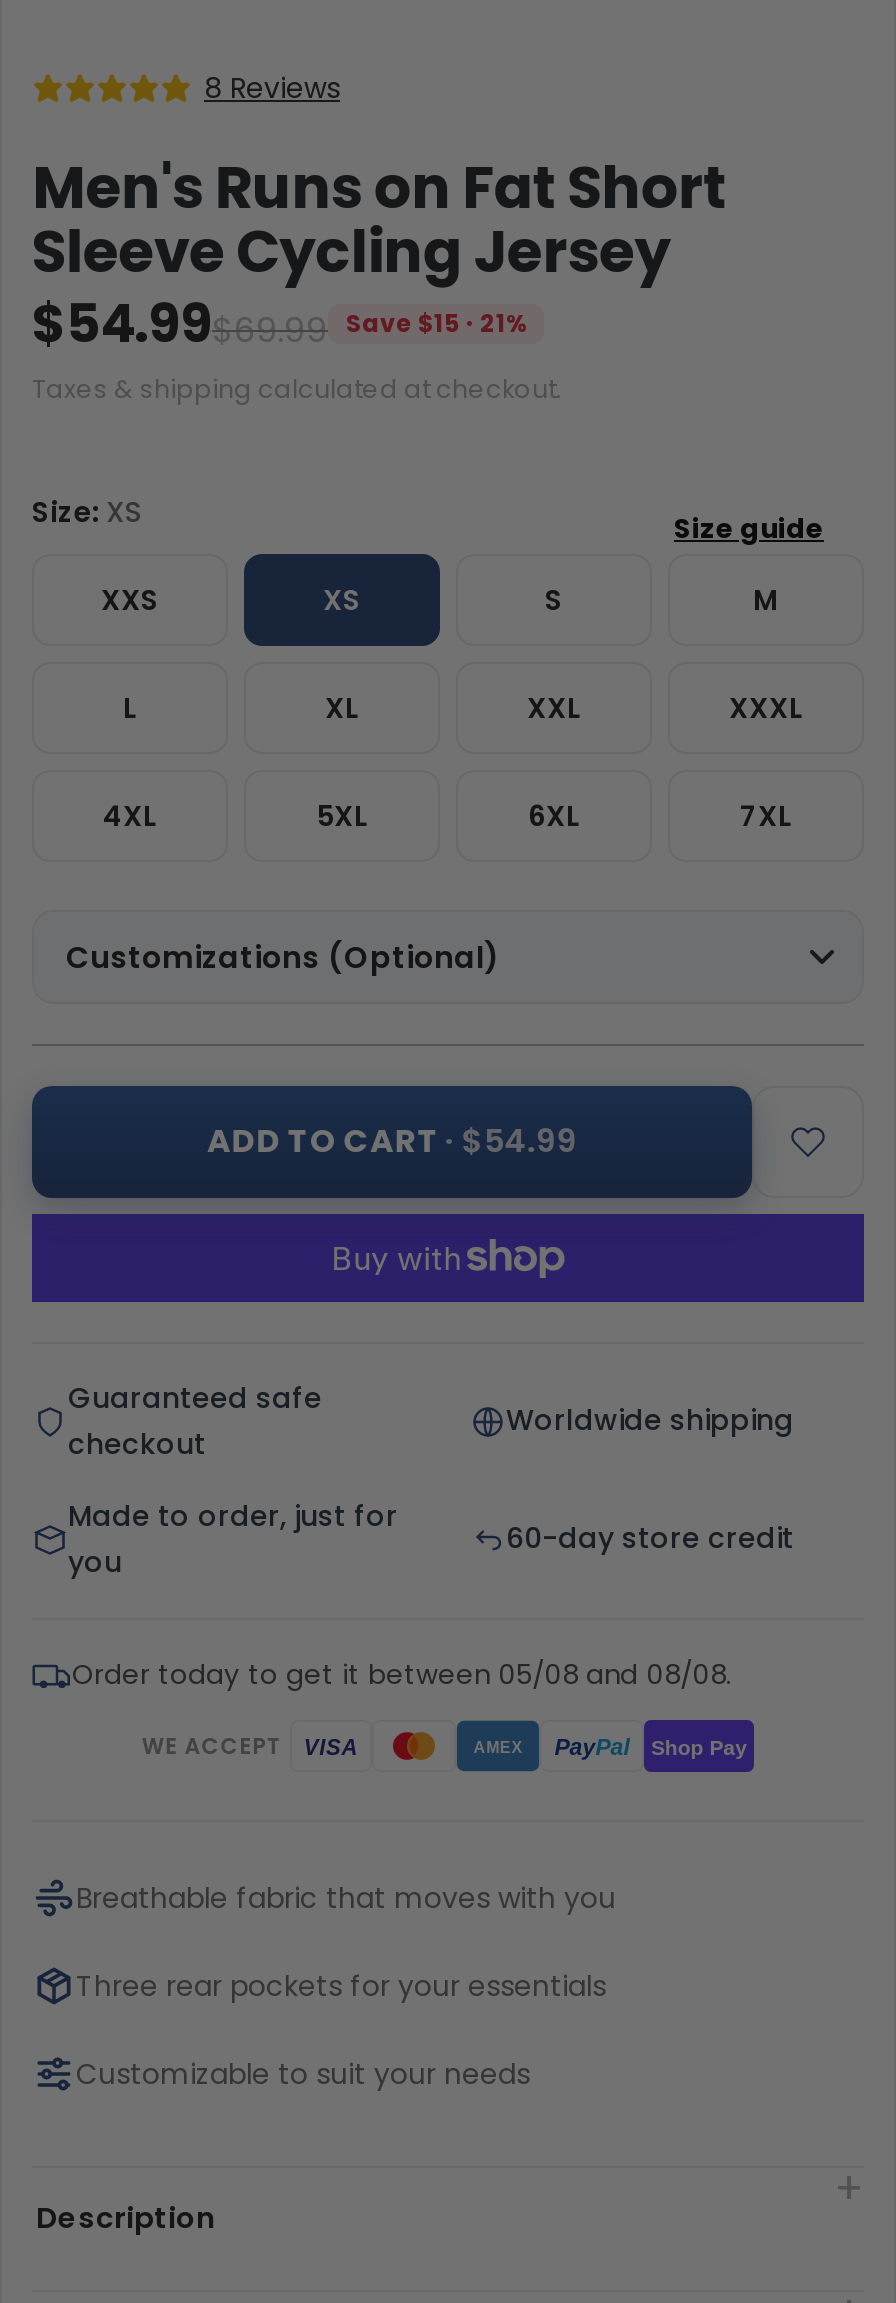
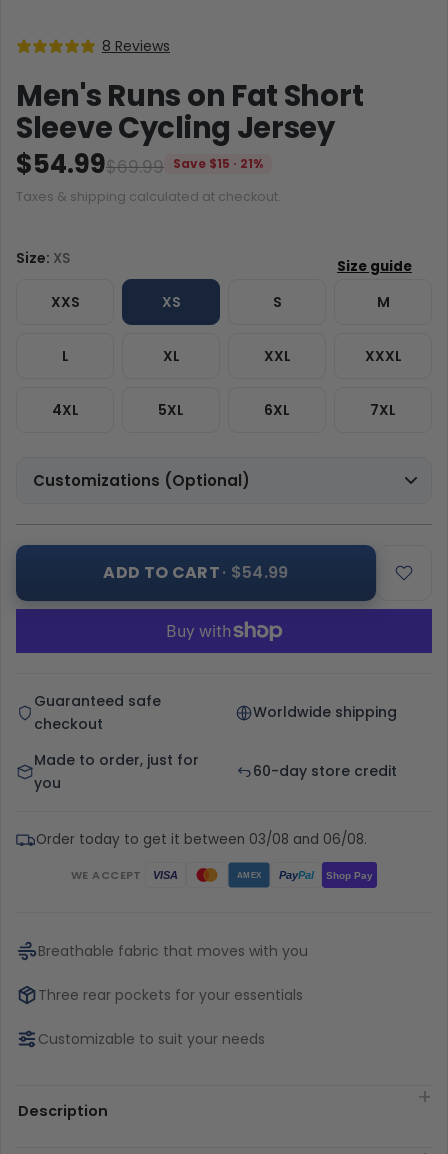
- Order today to get it between 05/08 and 08/08.
+ Order today to get it between 03/08 and 06/08.
